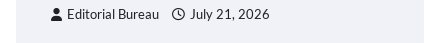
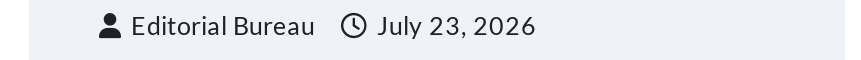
- July 21, 2026
+ July 23, 2026
